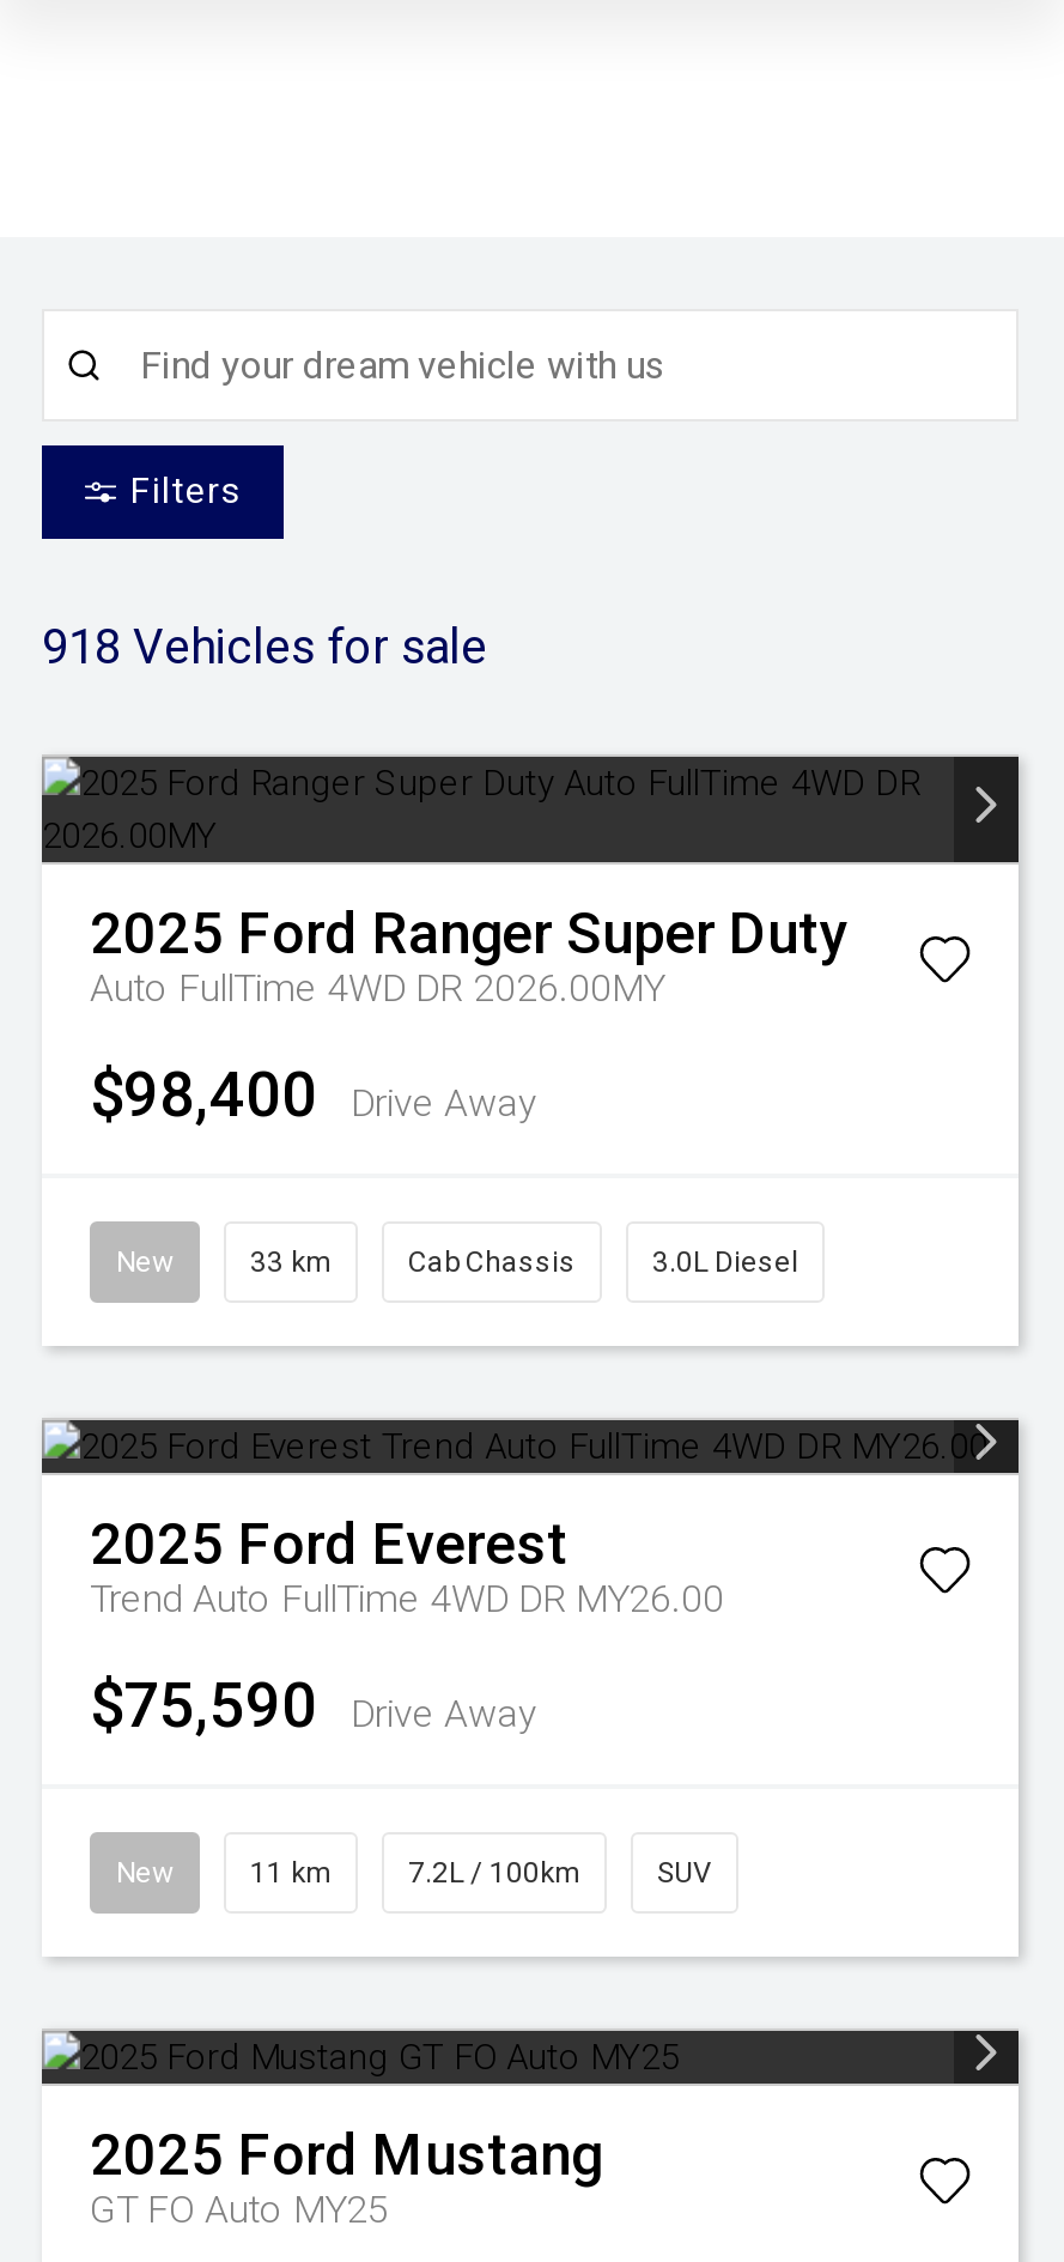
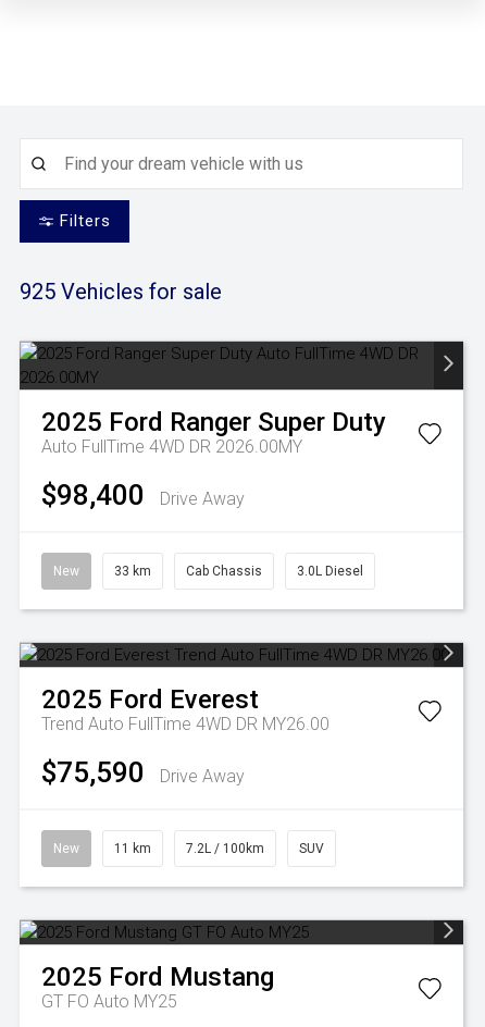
- 918 Vehicles for sale
+ 925 Vehicles for sale
